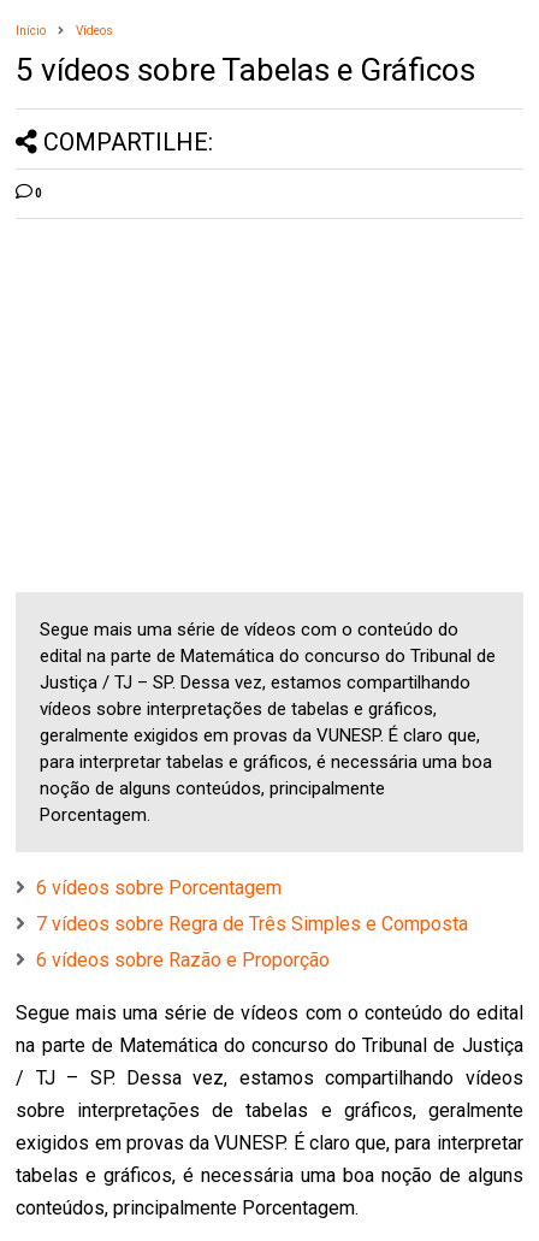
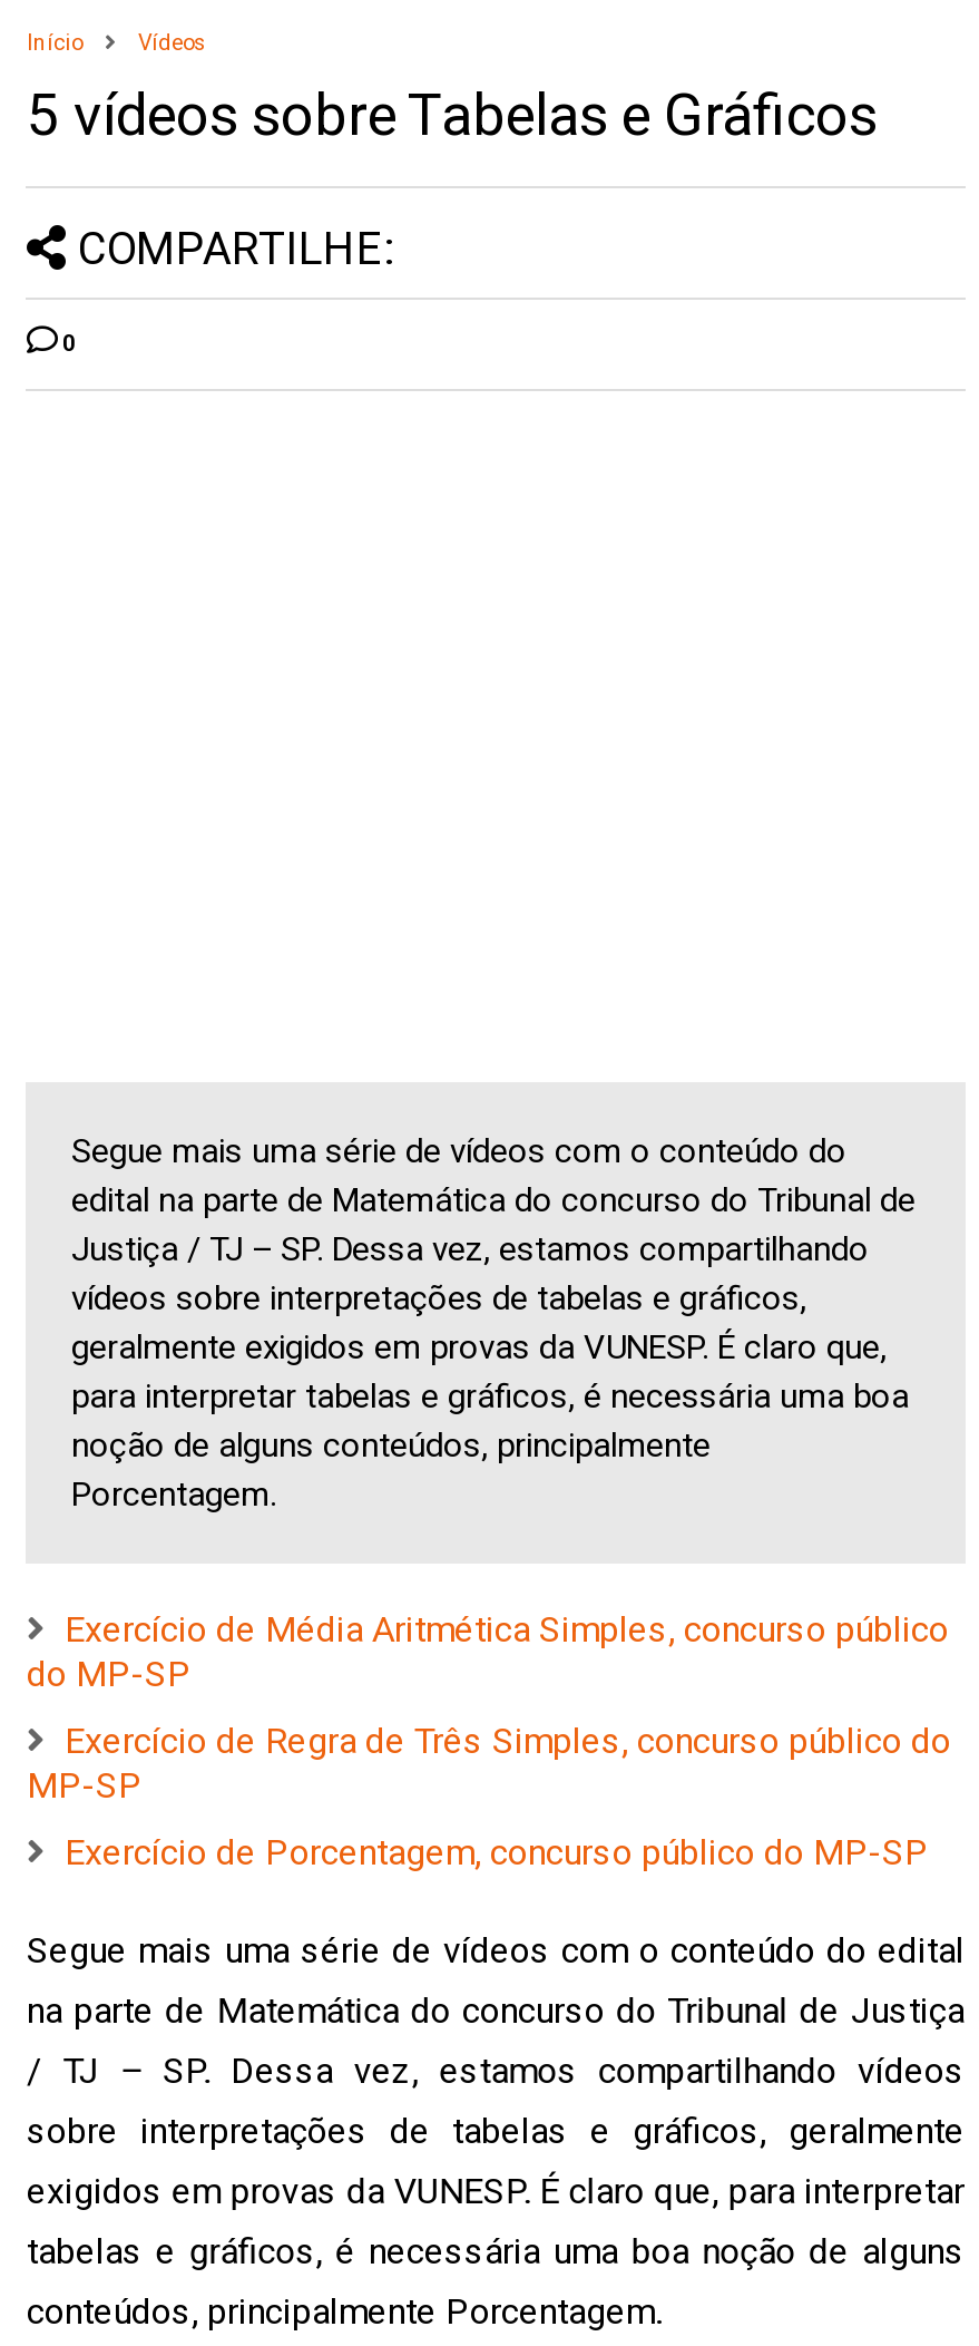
- 6 vídeos sobre Porcentagem
+ Exercício de Média Aritmética Simples, concurso público
+ do MP-SP

- 7 vídeos sobre Regra de Três Simples e Composta
+ Exercício de Regra de Três Simples, concurso público do
+ MP-SP

- 6 vídeos sobre Razão e Proporção
+ Exercício de Porcentagem, concurso público do MP-SP
